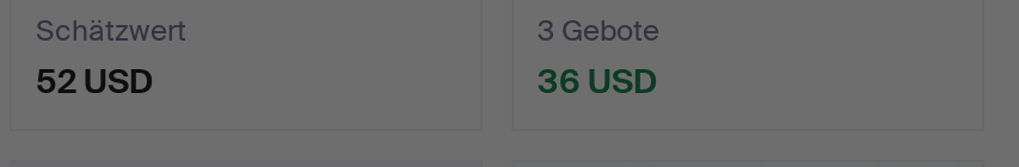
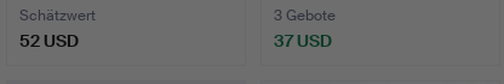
- 36 USD
+ 37 USD
